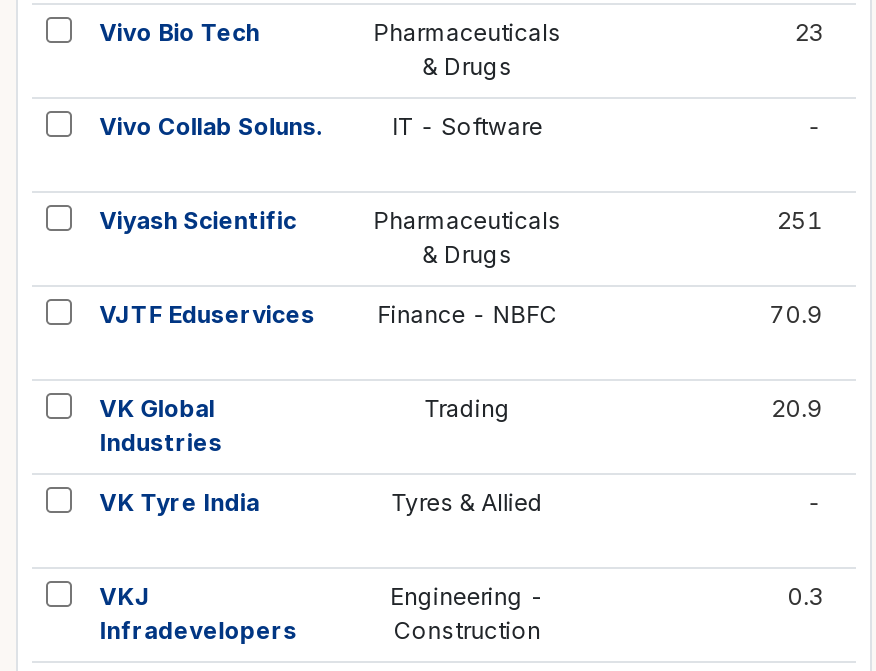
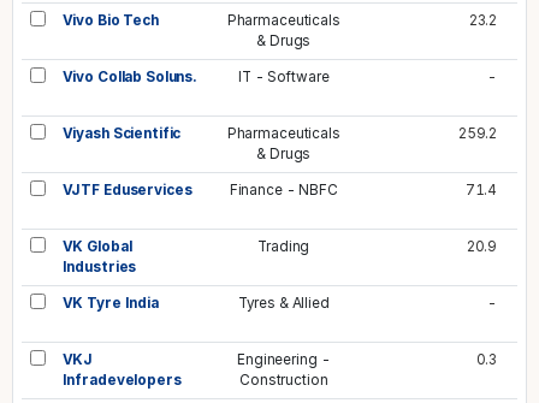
- 23
+ 23.2

- 251
+ 259.2

- 70.9
+ 71.4
